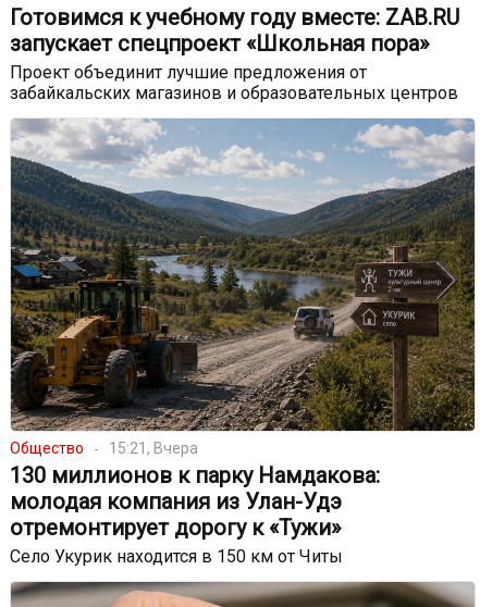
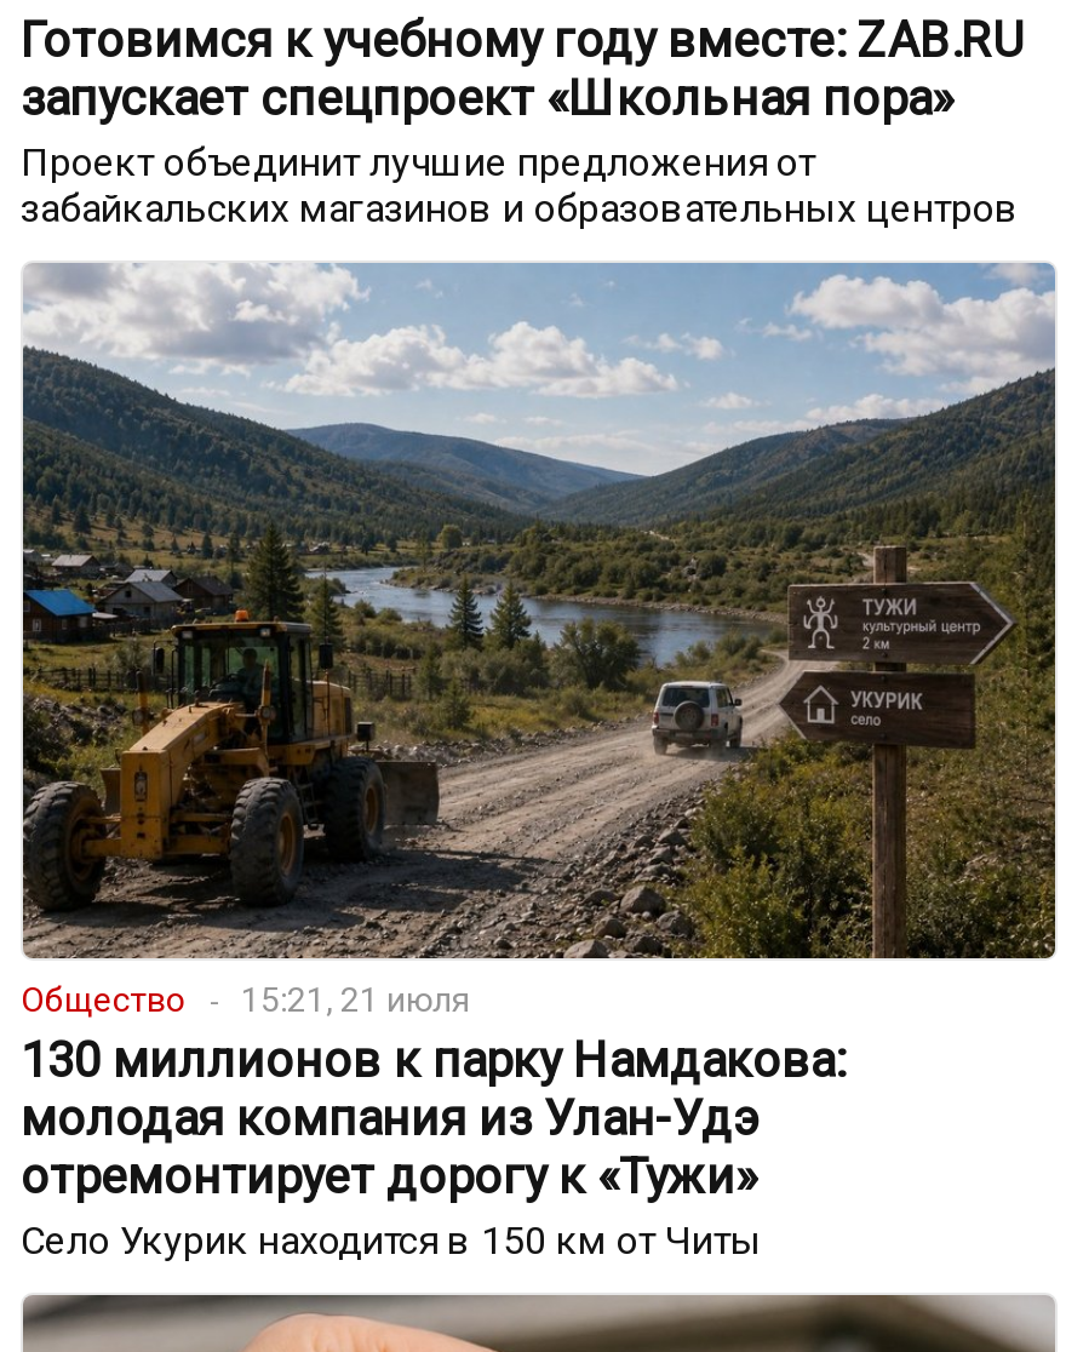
- Общество 15:21, Вчера
+ Общество 15:21, 21 июля
